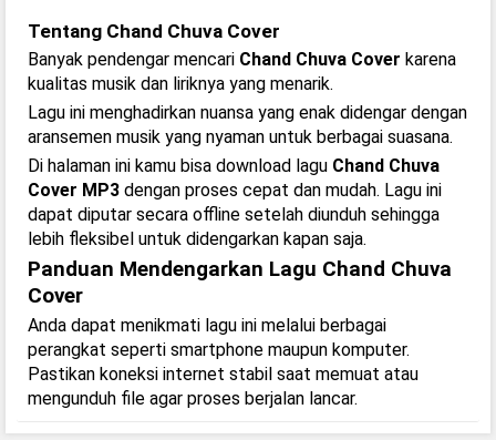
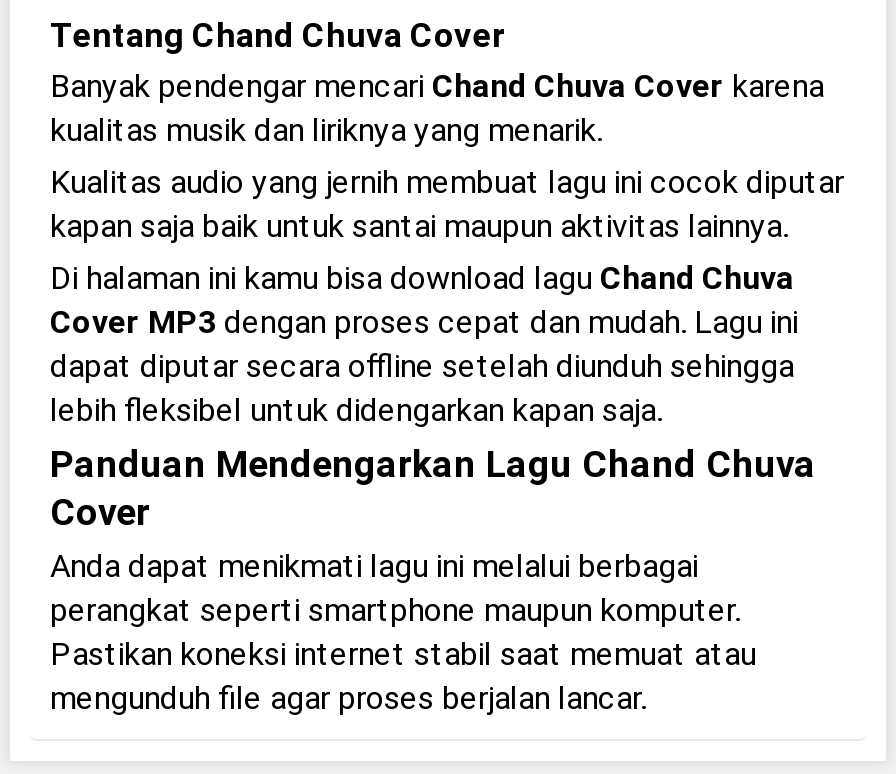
- Lagu ini menghadirkan nuansa yang enak didengar dengan
- aransemen musik yang nyaman untuk berbagai suasana.
+ Kualitas audio yang jernih membuat lagu ini cocok diputar
+ kapan saja baik untuk santai maupun aktivitas lainnya.
